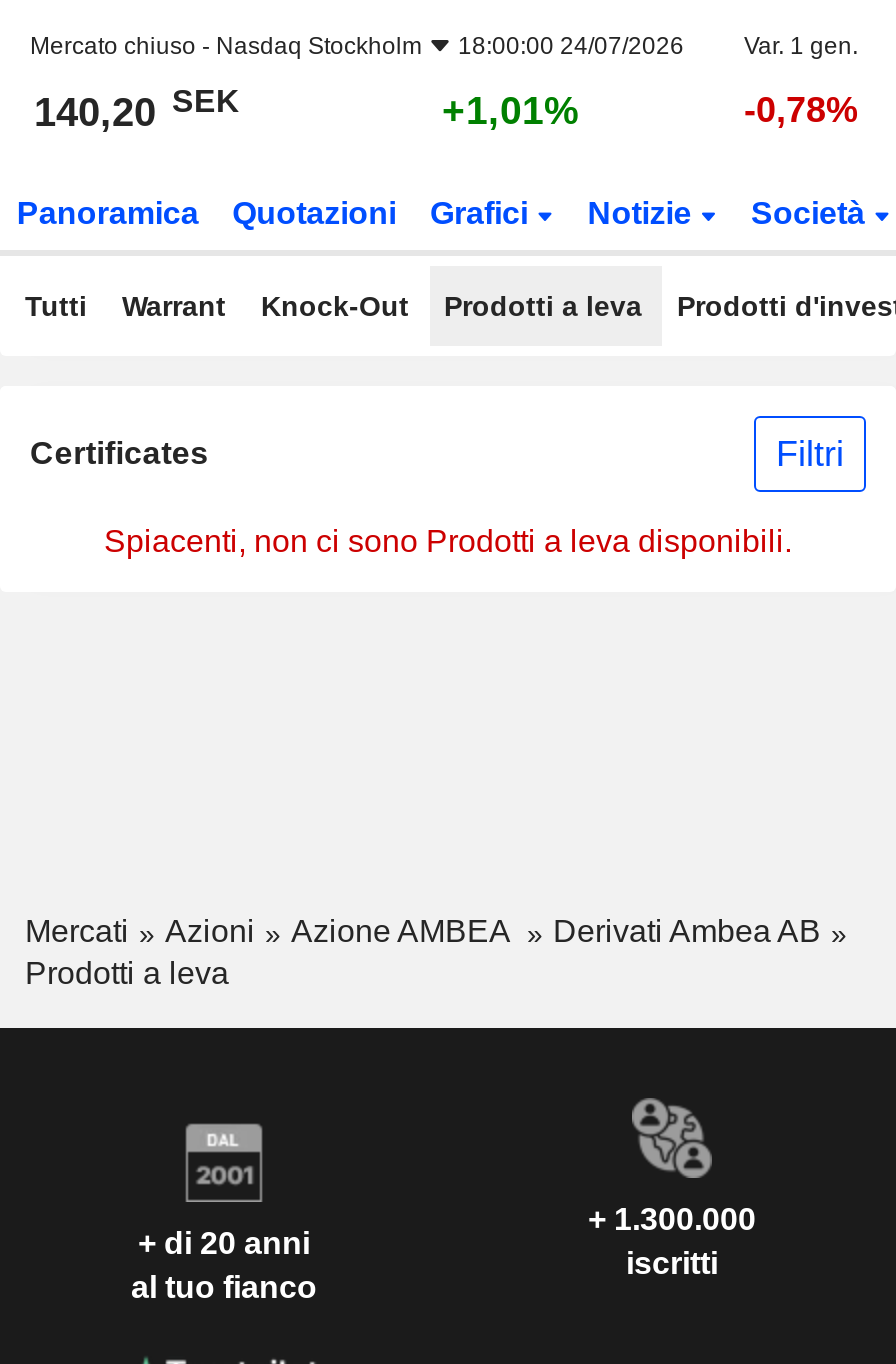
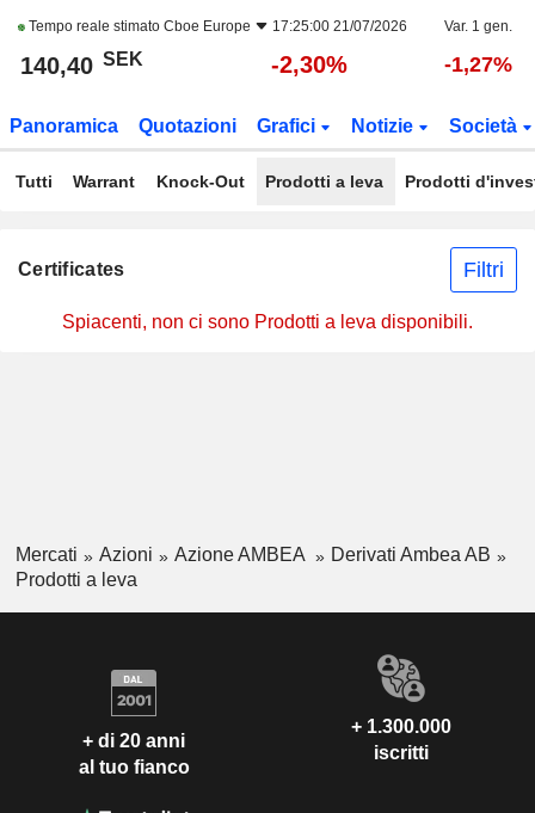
- Mercato chiuso - Nasdaq Stockholm
- 18:00:00 24/07/2026
+ Tempo reale stimato Cboe Europe
+ 17:25:00 21/07/2026

- 140,20 SEK
+ 140,40 SEK

- +1,01%
+ -2,30%

- -0,78%
+ -1,27%
